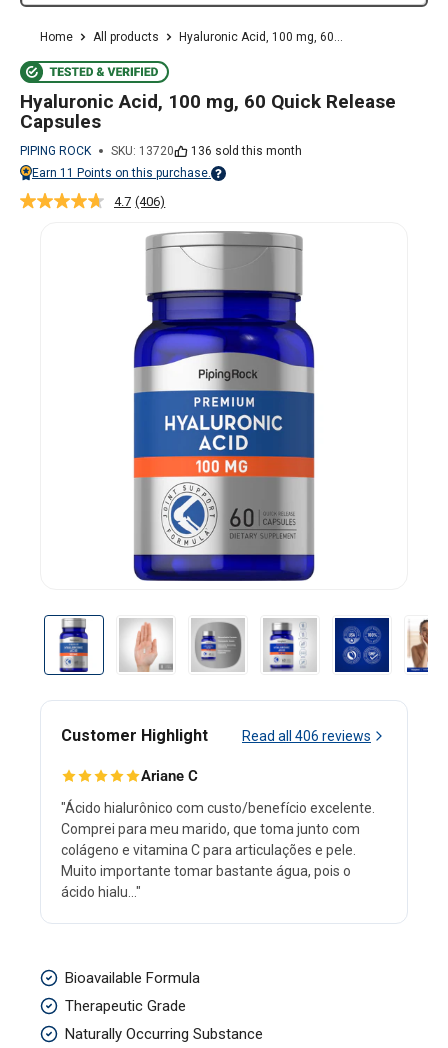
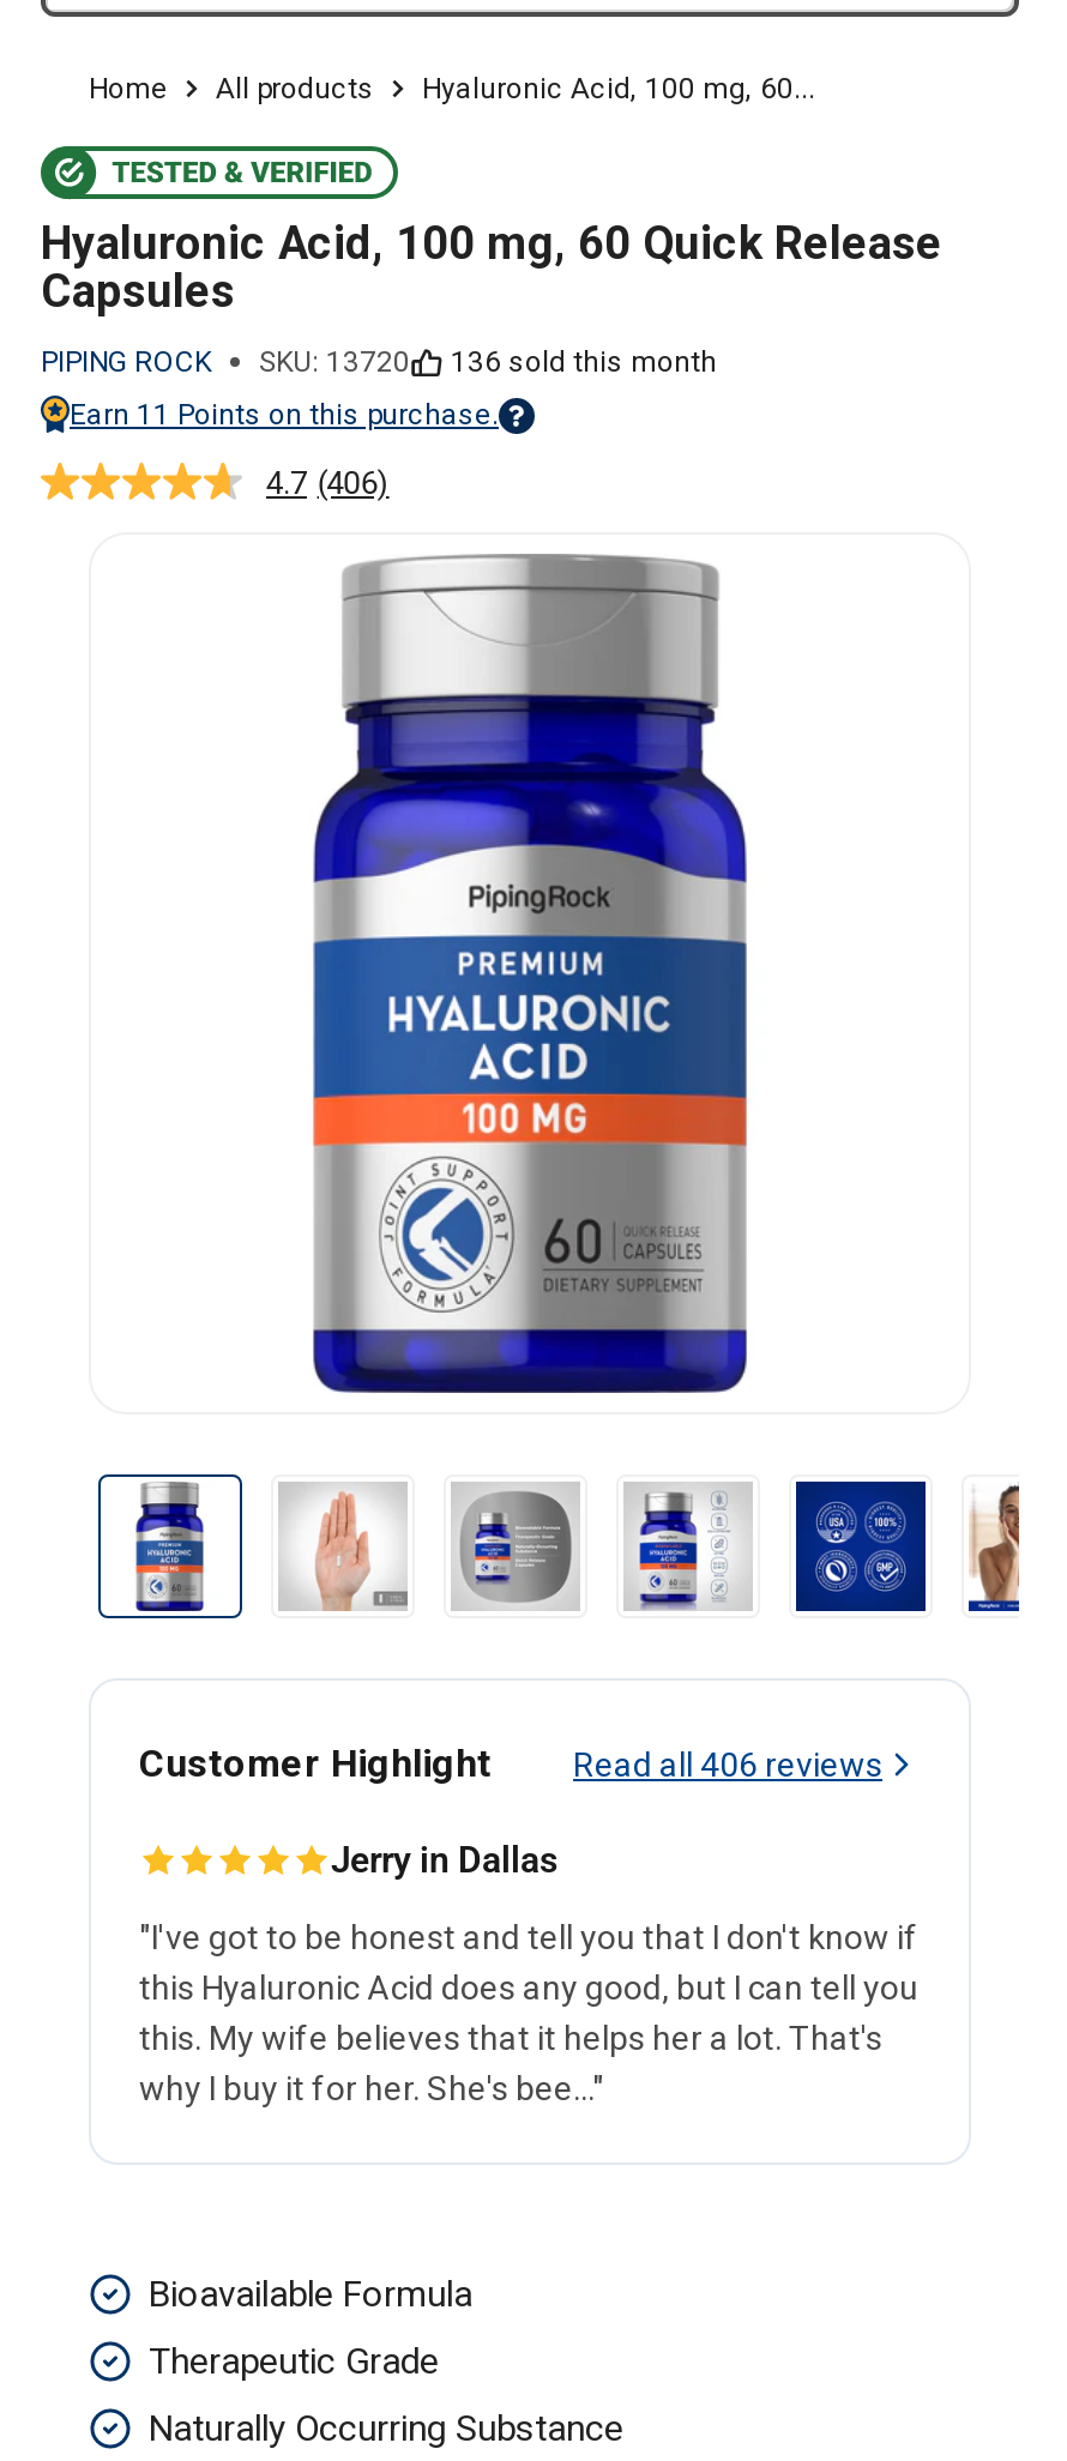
- Ariane C
+ Jerry in Dallas

- "Ácido hialurônico com custo/benefício excelente.
- Comprei para meu marido, que toma junto com
- colágeno e vitamina C para articulações e pele.
- Muito importante tomar bastante água, pois o
- ácido hialu..."
+ "I've got to be honest and tell you that I don't know if
+ this Hyaluronic Acid does any good, but I can tell you
+ this. My wife believes that it helps her a lot. That's
+ why I buy it for her. She's bee..."
